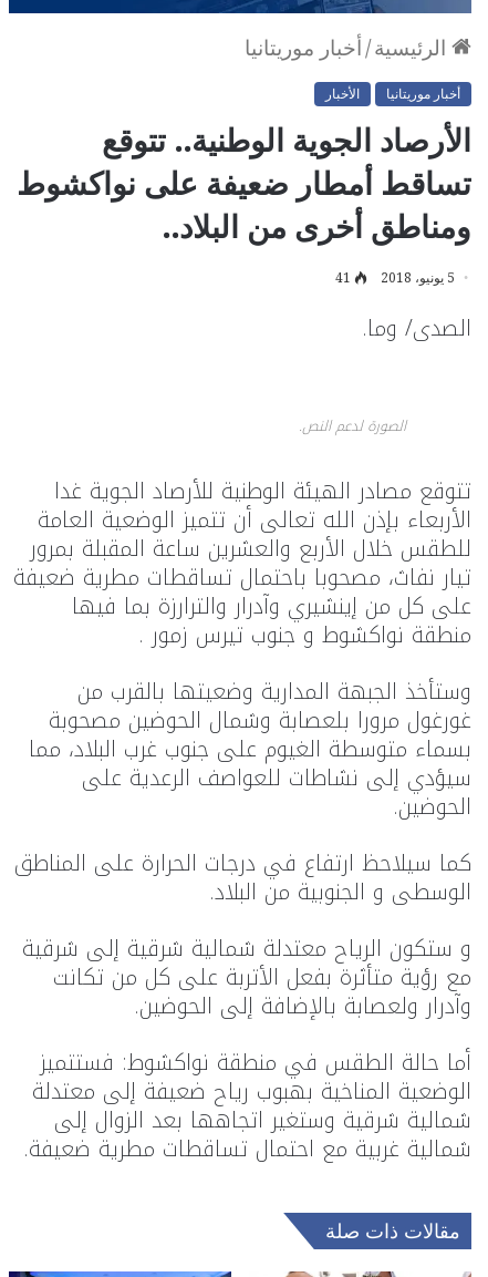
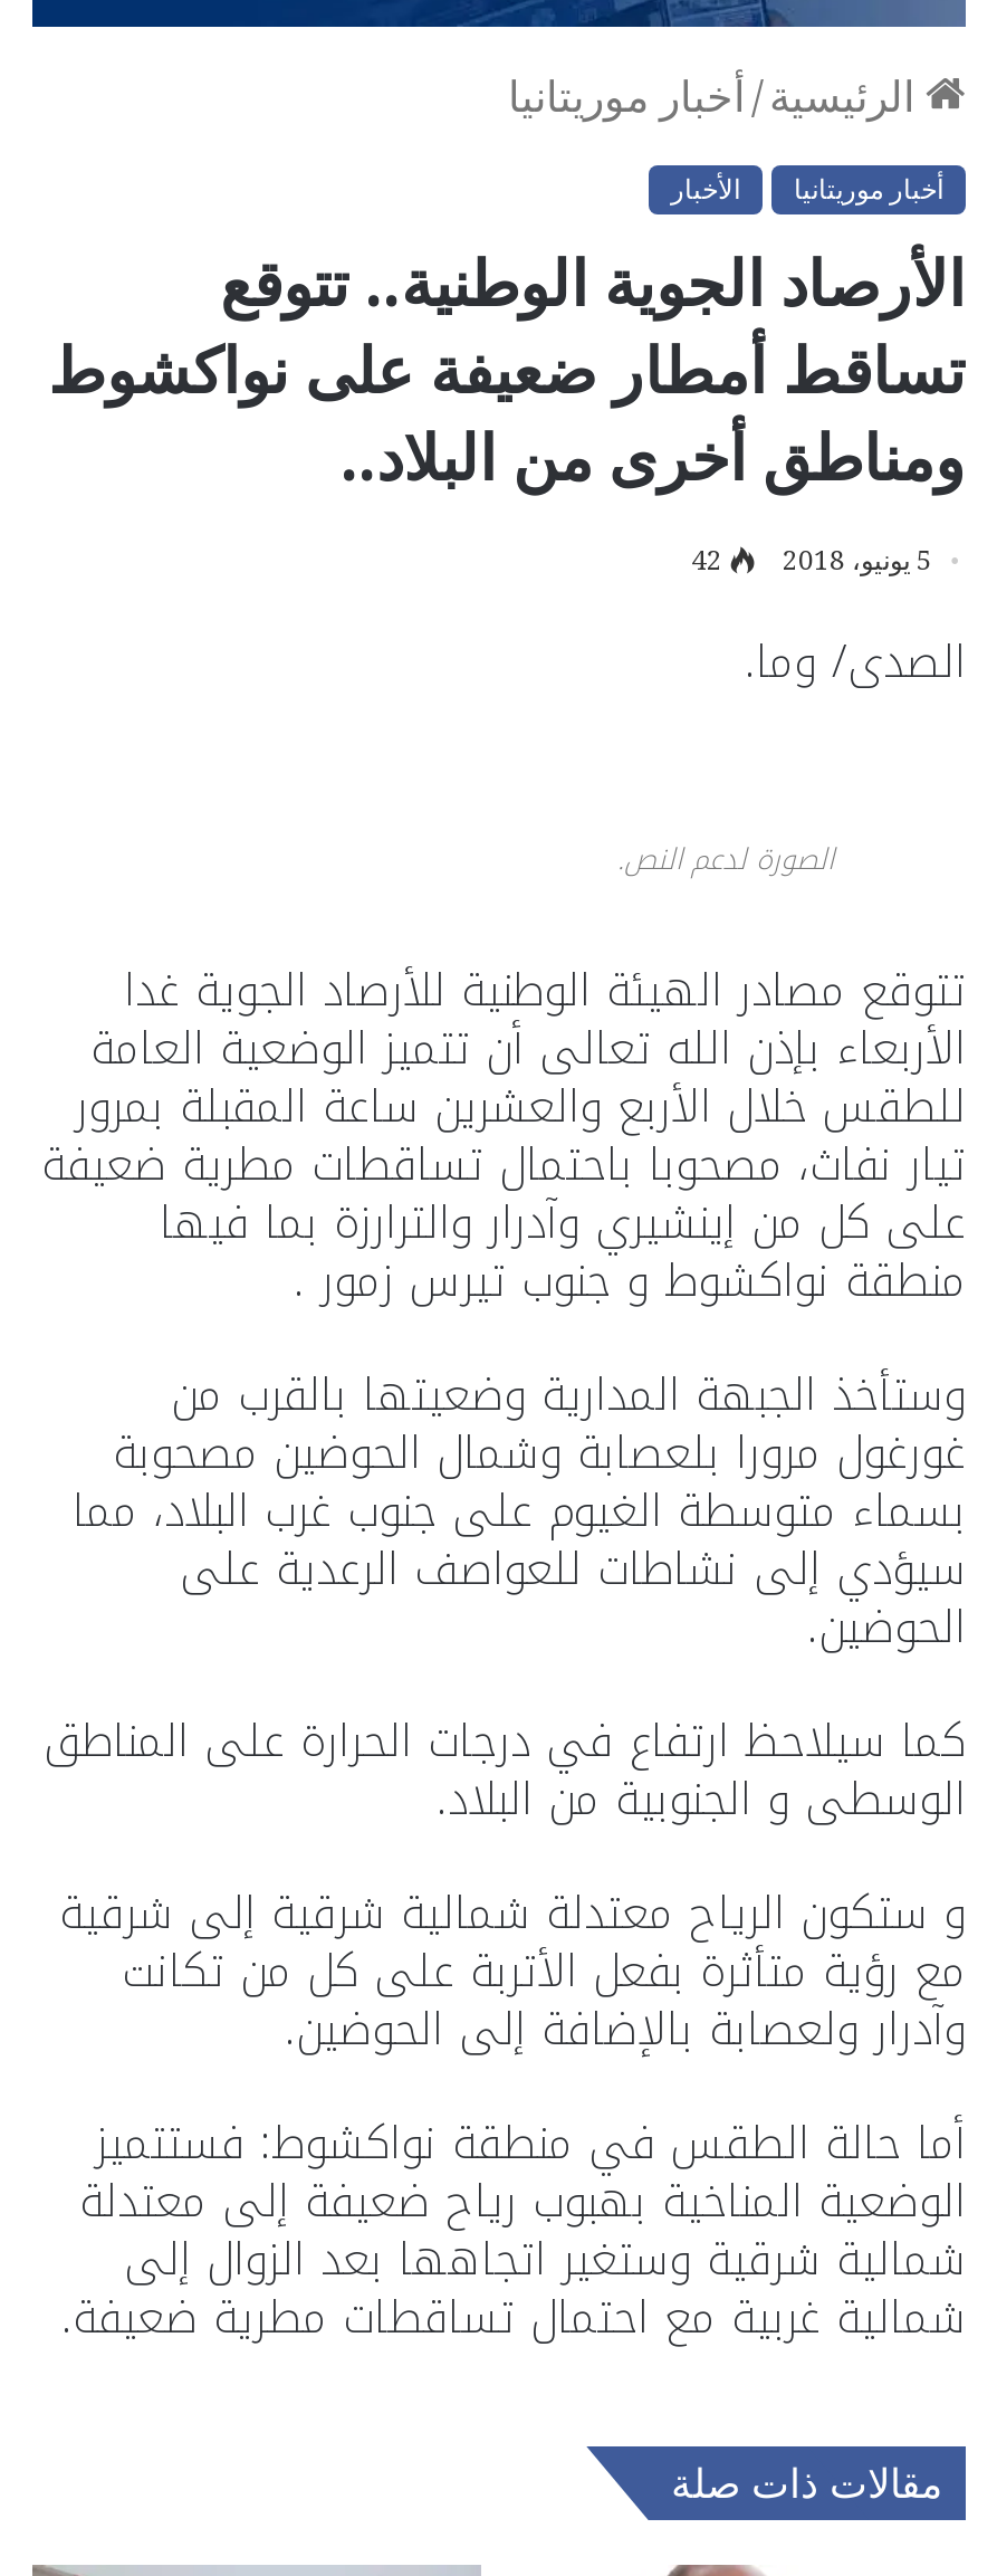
- 41
+ 42
